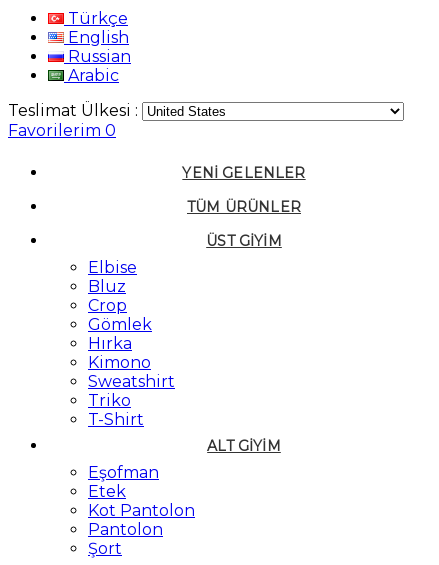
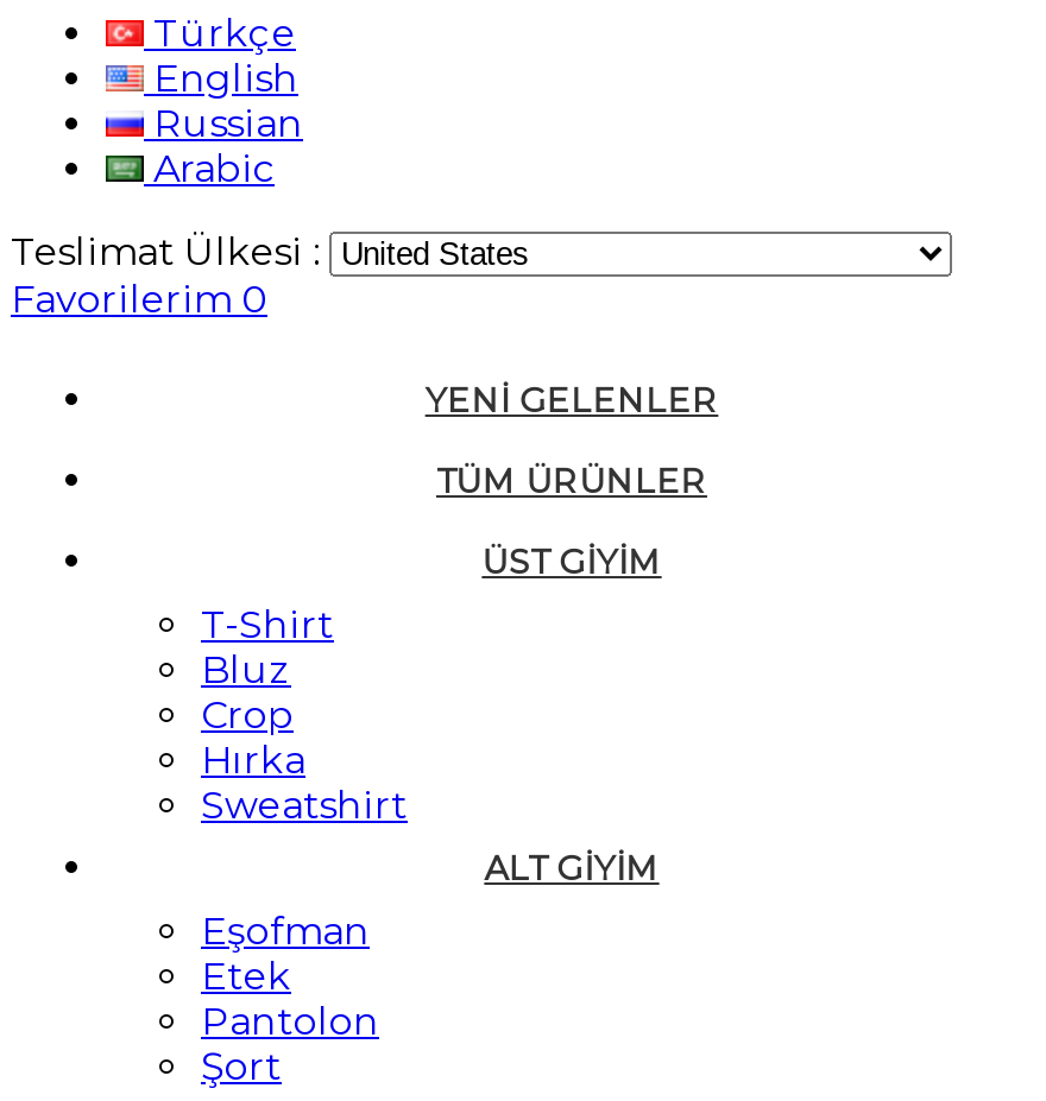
- Elbise
+ T-Shirt

- Gömlek

- Kimono

- Triko
- T-Shirt

- Kot Pantolon
